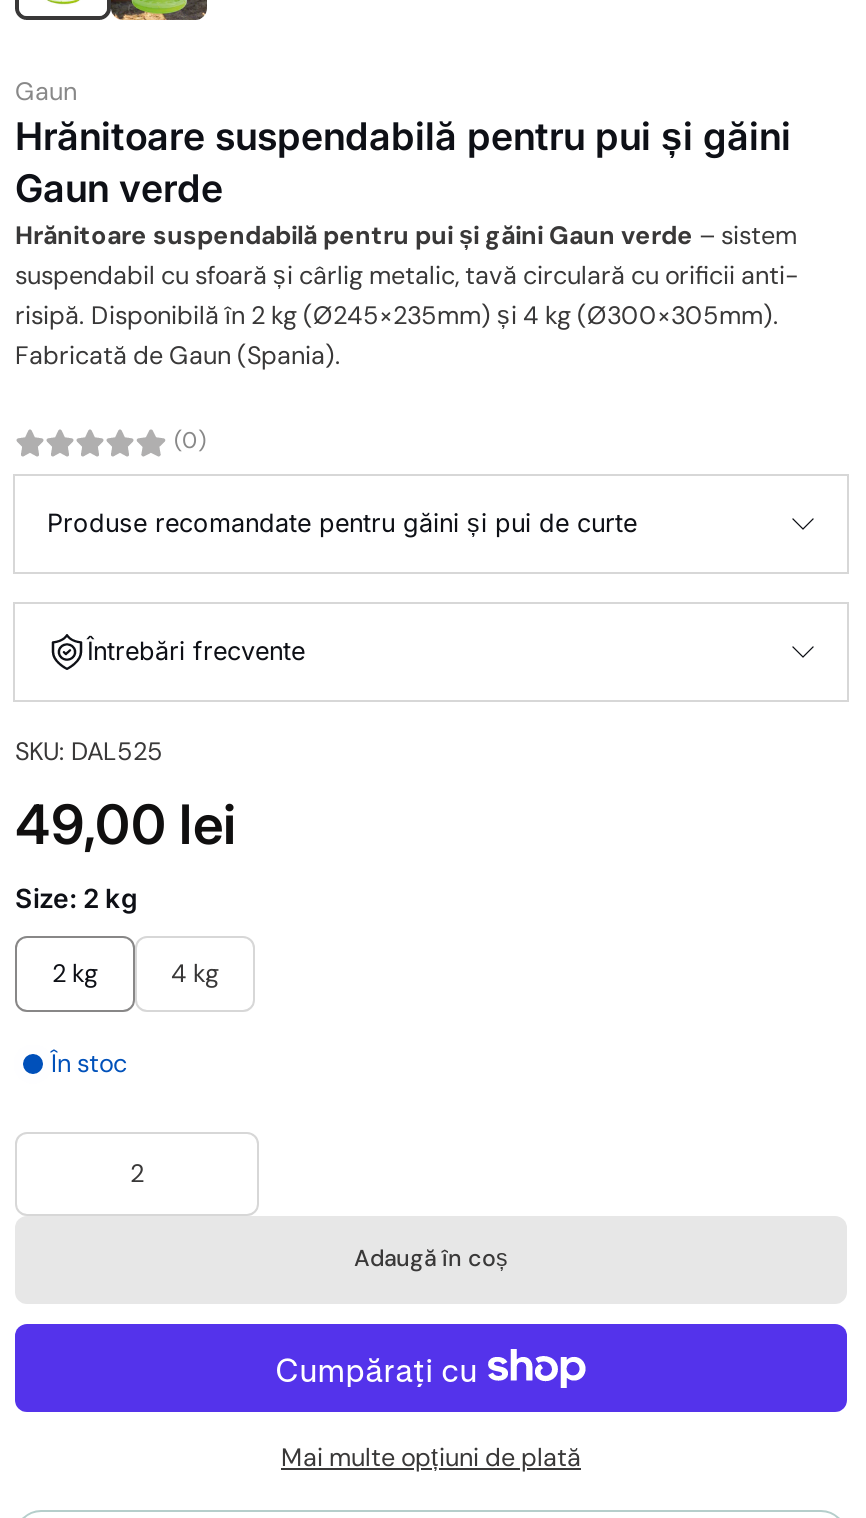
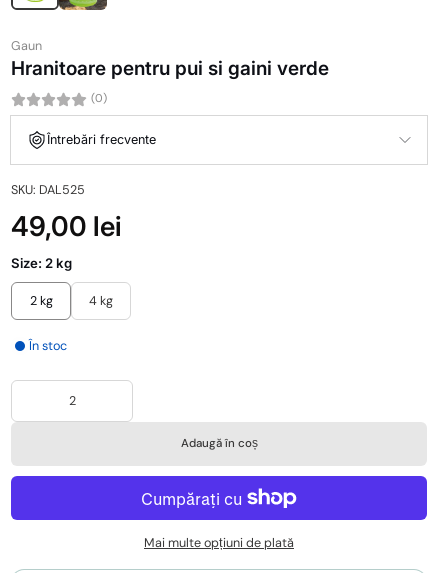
- Hrănitoare suspendabilă pentru pui și găini
- Gaun verde
- Hrănitoare suspendabilă pentru pui și găini Gaun verde – sistem
- suspendabil cu sfoară și cârlig metalic, tavă circulară cu orificii anti-
- risipă. Disponibilă în 2 kg (Ø245×235mm) și 4 kg (Ø300×305mm).
- Fabricată de Gaun (Spania).
+ Hranitoare pentru pui si gaini verde

- Produse recomandate pentru găini și pui de curte
